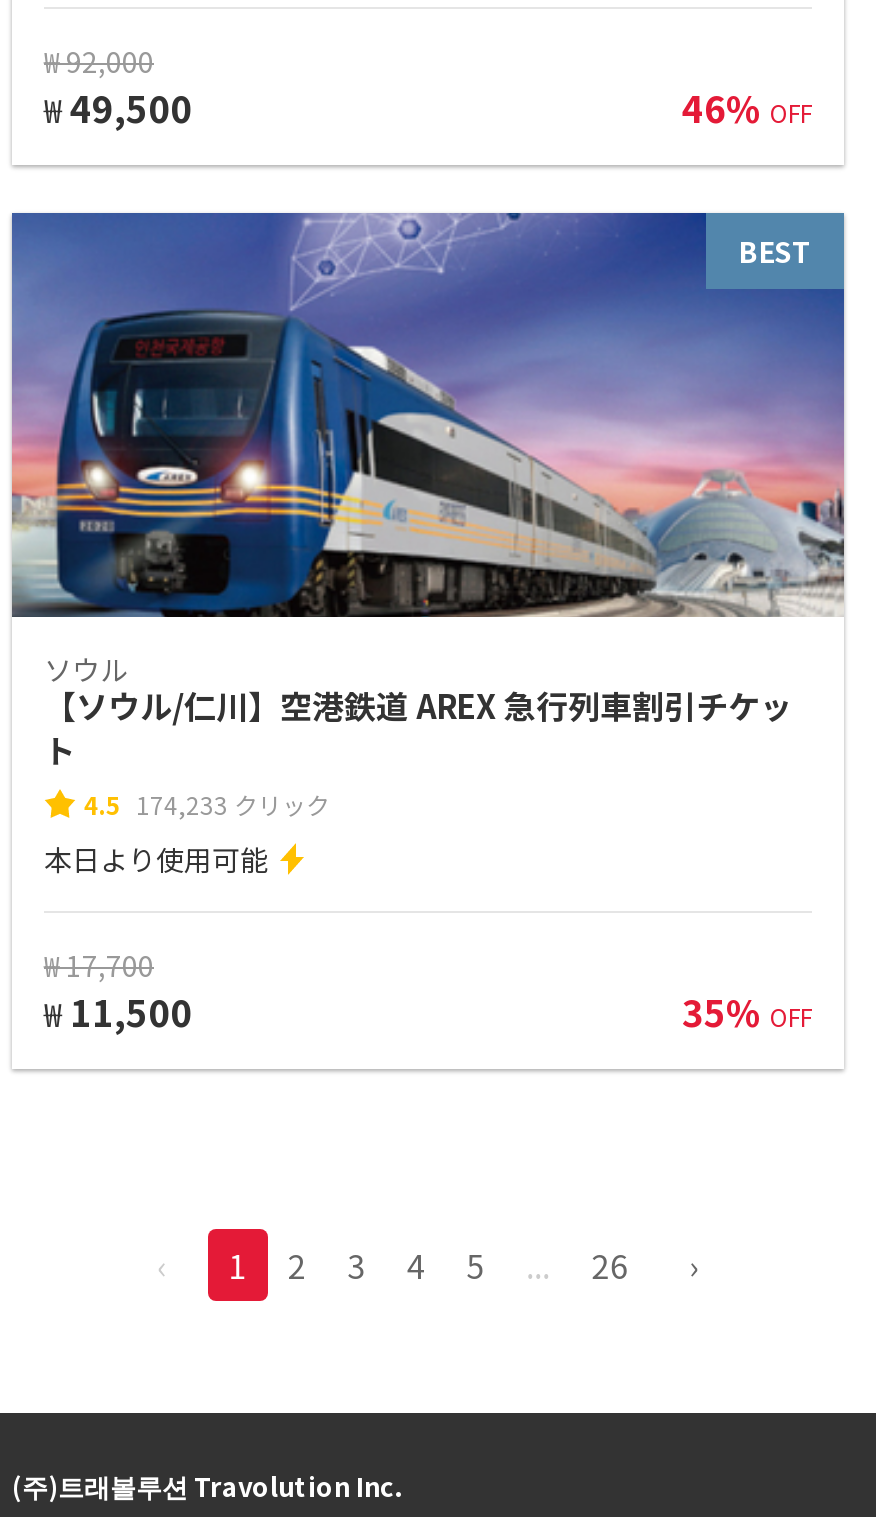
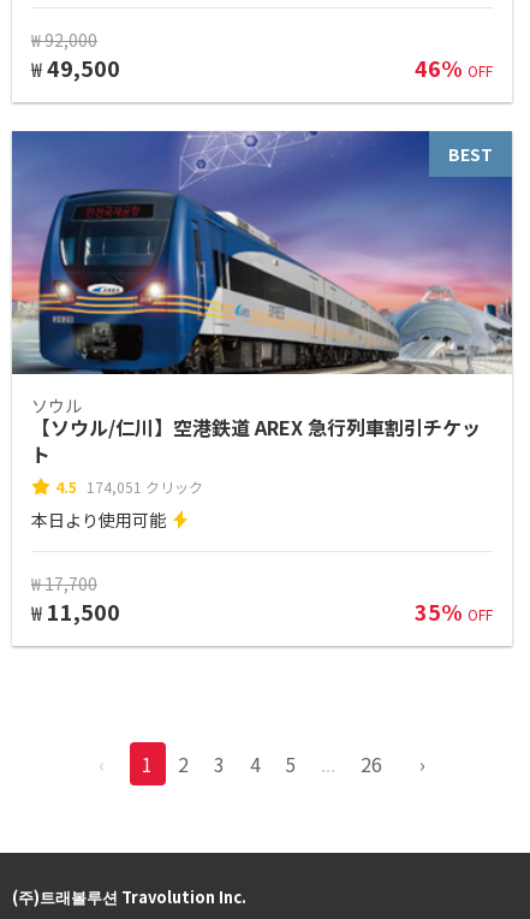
- 4.5 174,233 クリック
+ 4.5 174,051 クリック
